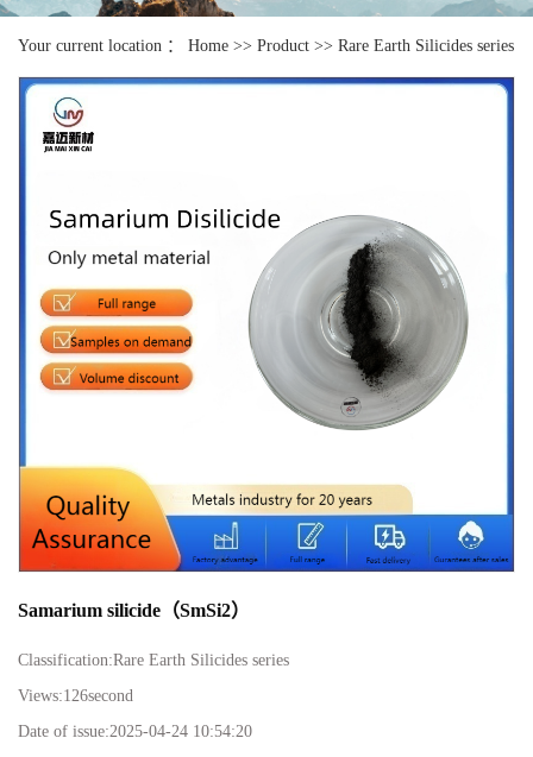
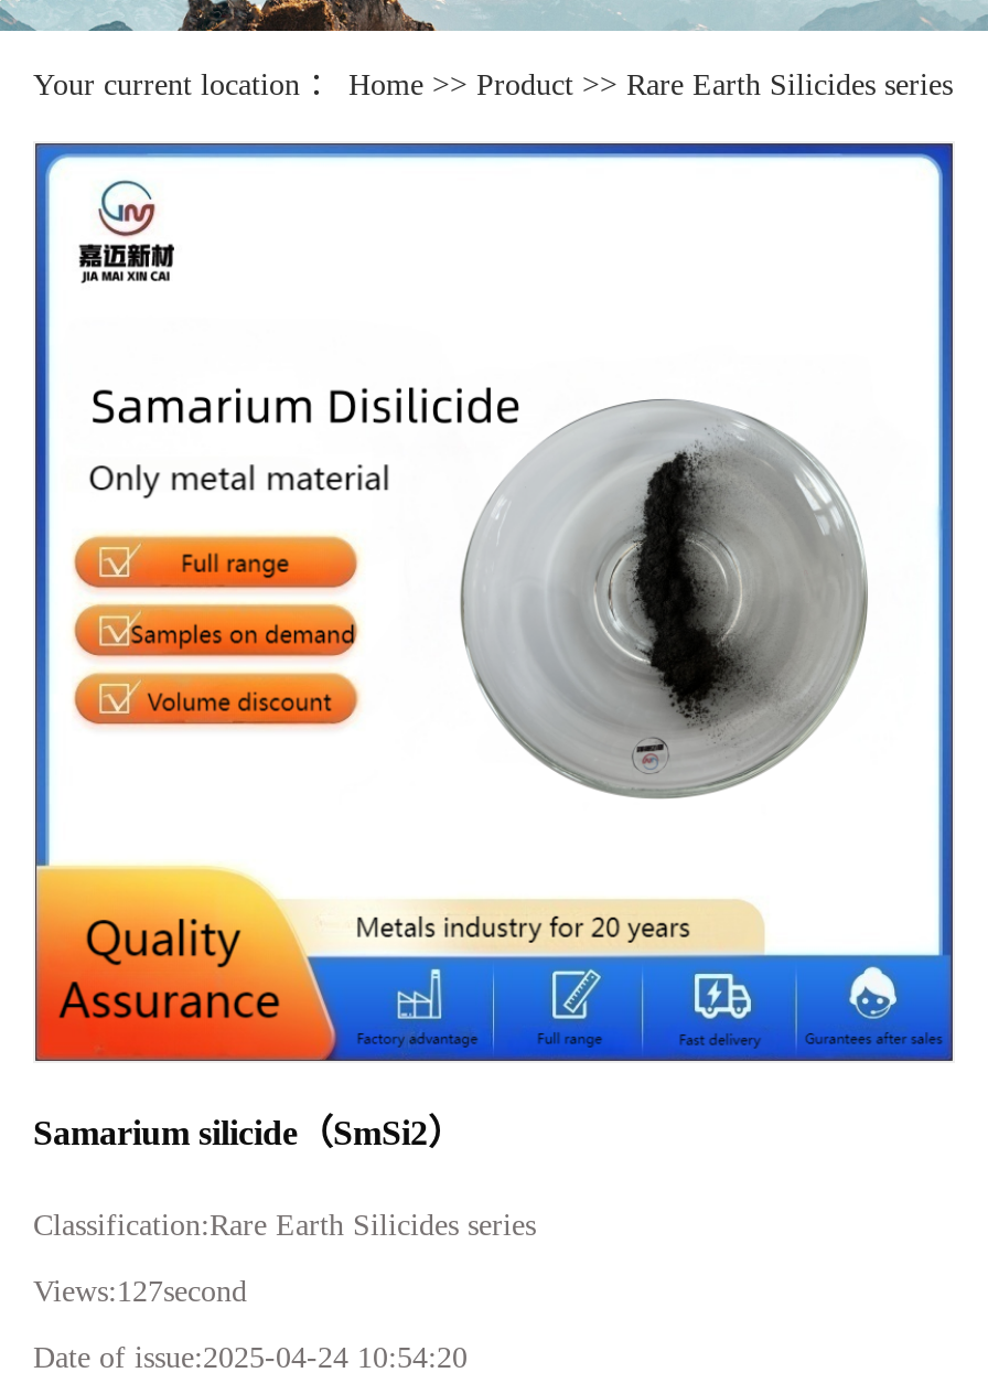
- Views:126second
+ Views:127second
